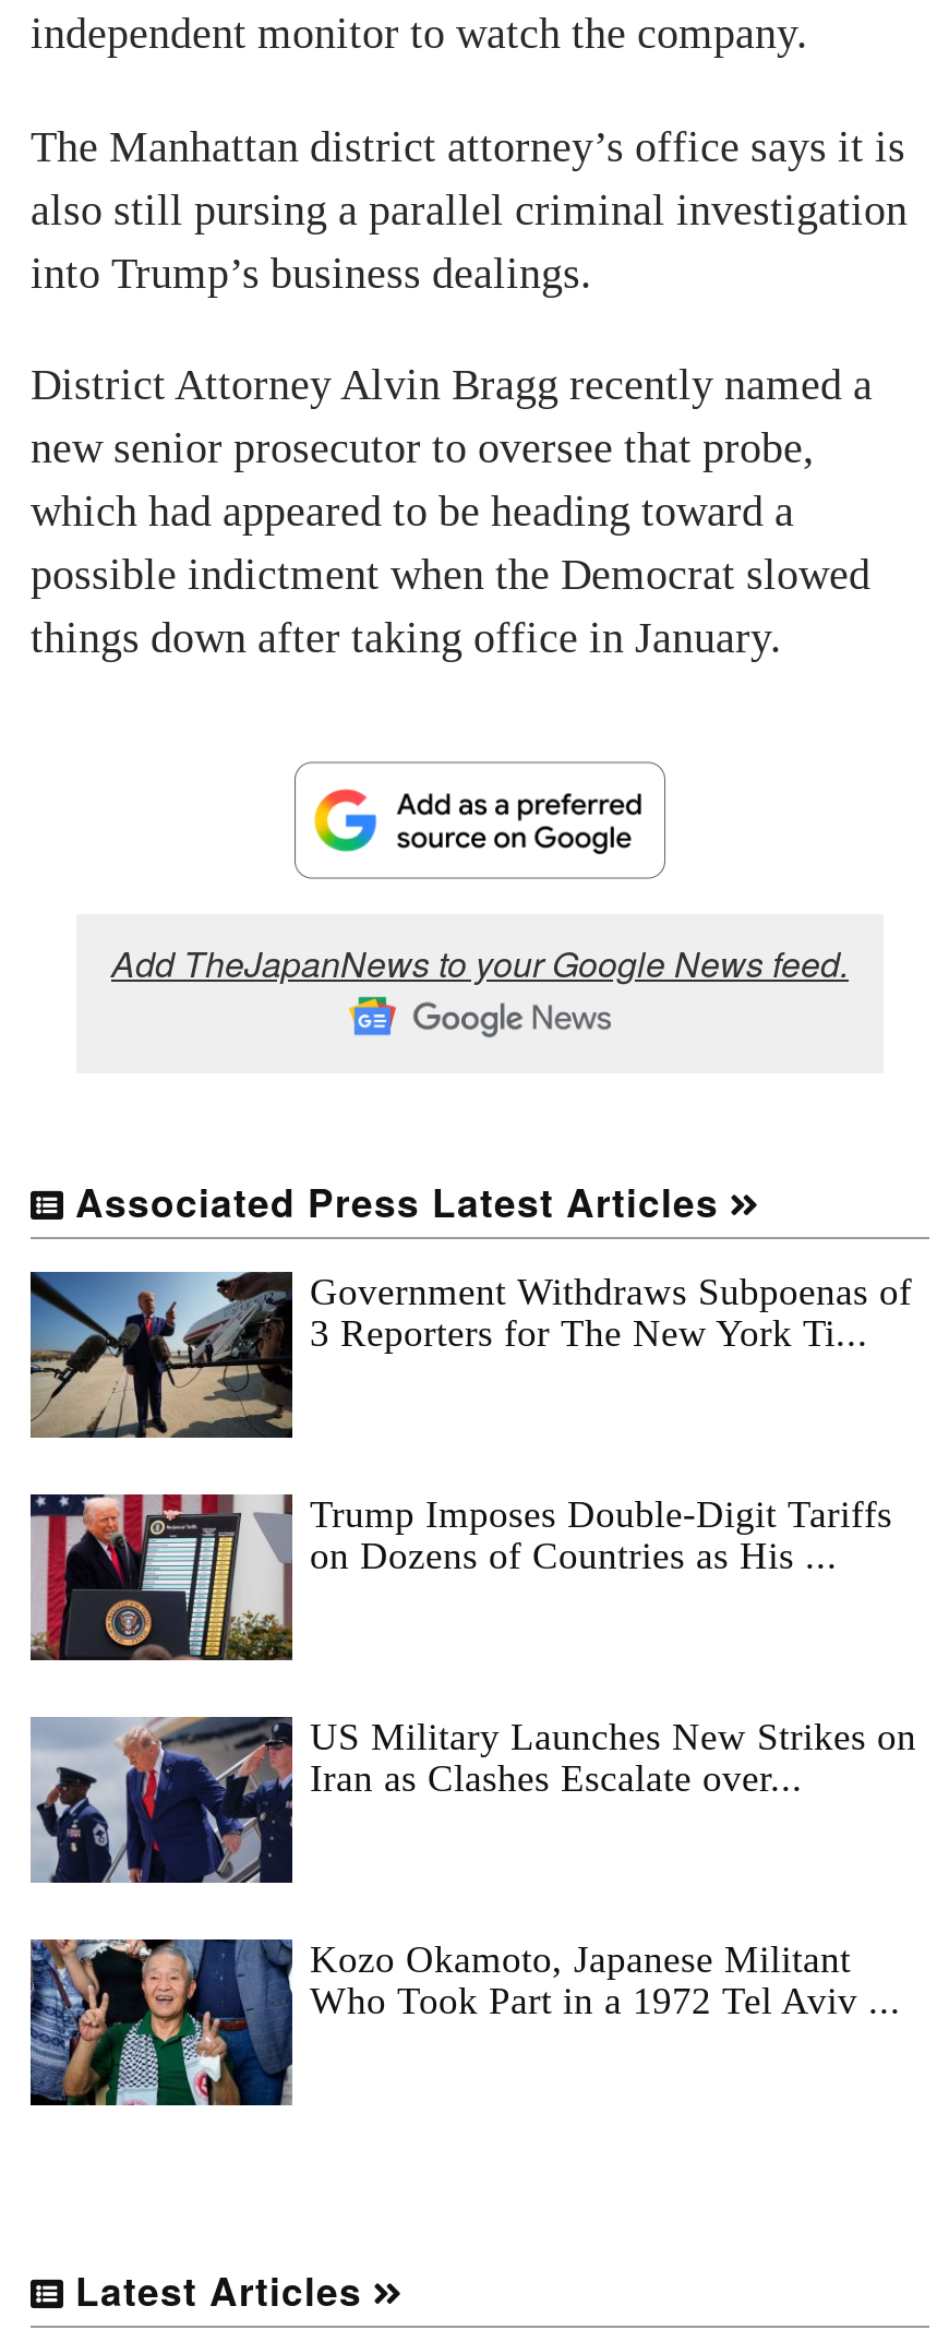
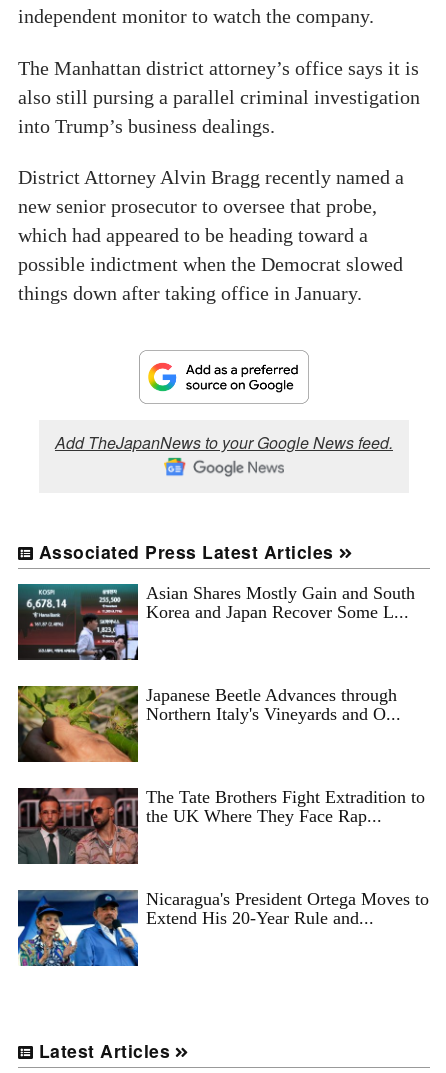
- [image]
- Government Withdraws Subpoenas of
- 3 Reporters for The New York Ti...
+ [image]
+ Asian Shares Mostly Gain and South
+ Korea and Japan Recover Some L...

- [image]
- Trump Imposes Double-Digit Tariffs
- on Dozens of Countries as His ...
+ [image]
+ Japanese Beetle Advances through
+ Northern Italy's Vineyards and O...

- [image]
- US Military Launches New Strikes on
- Iran as Clashes Escalate over...
+ [image]
+ The Tate Brothers Fight Extradition to
+ the UK Where They Face Rap...

- [image]
- Kozo Okamoto, Japanese Militant
- Who Took Part in a 1972 Tel Aviv ...
+ [image]
+ Nicaragua's President Ortega Moves to
+ Extend His 20-Year Rule and...
